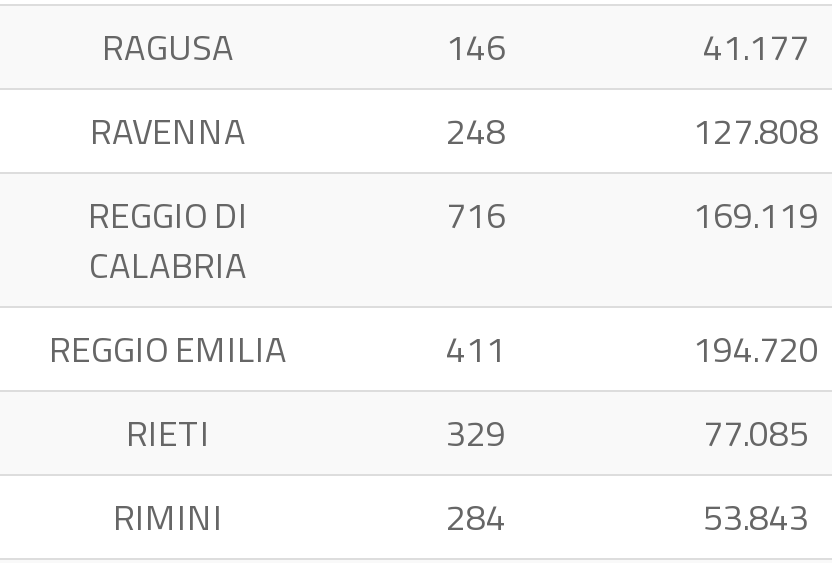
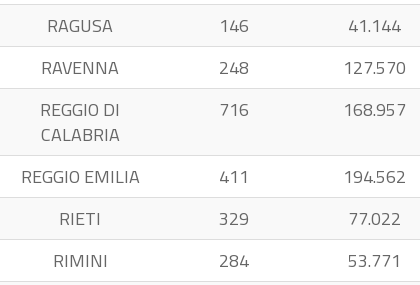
- 41.177
+ 41.144

- 127.808
+ 127.570

- 169.119
+ 168.957

- 194.720
+ 194.562

- 77.085
+ 77.022

- 53.843
+ 53.771
